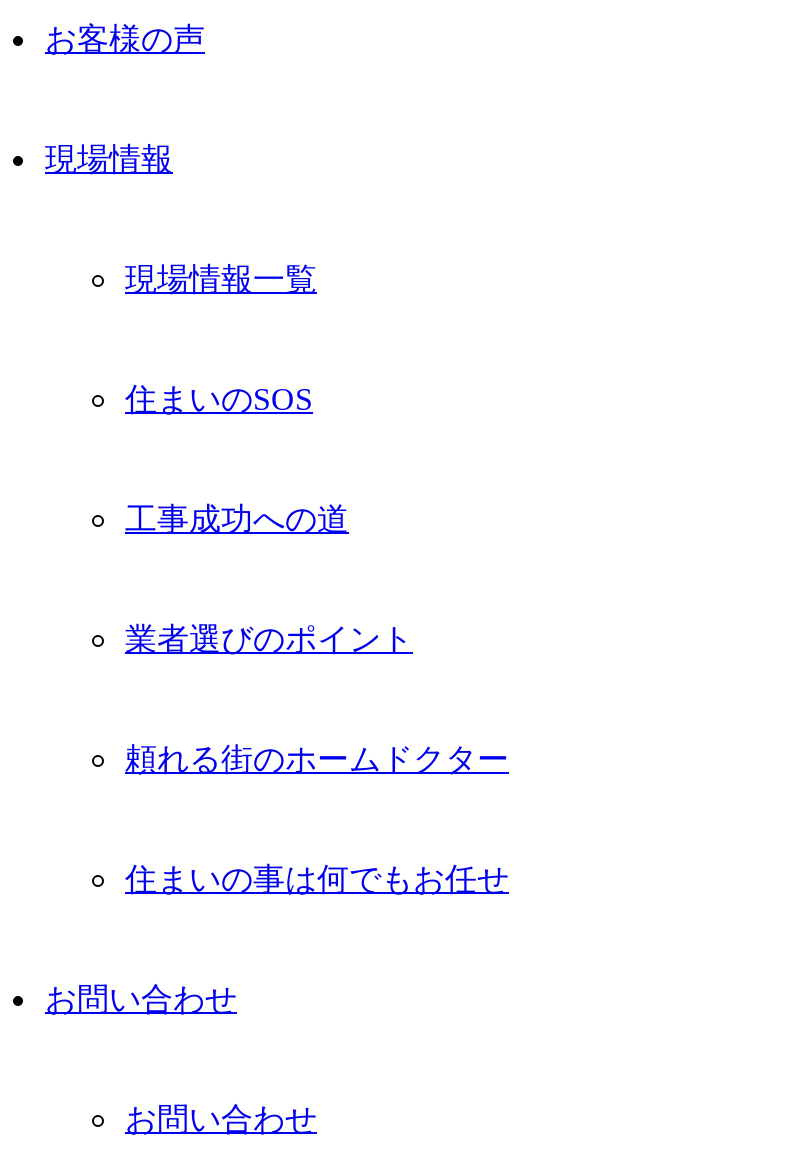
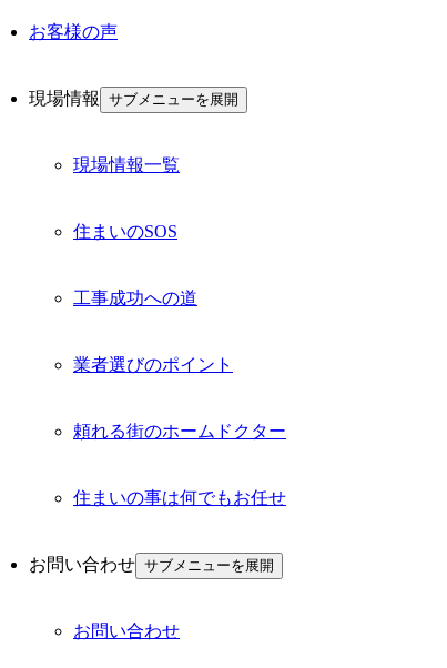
- 現場情報
+ 現場情報 サブメニューを展開

- お問い合わせ
+ お問い合わせ サブメニューを展開
